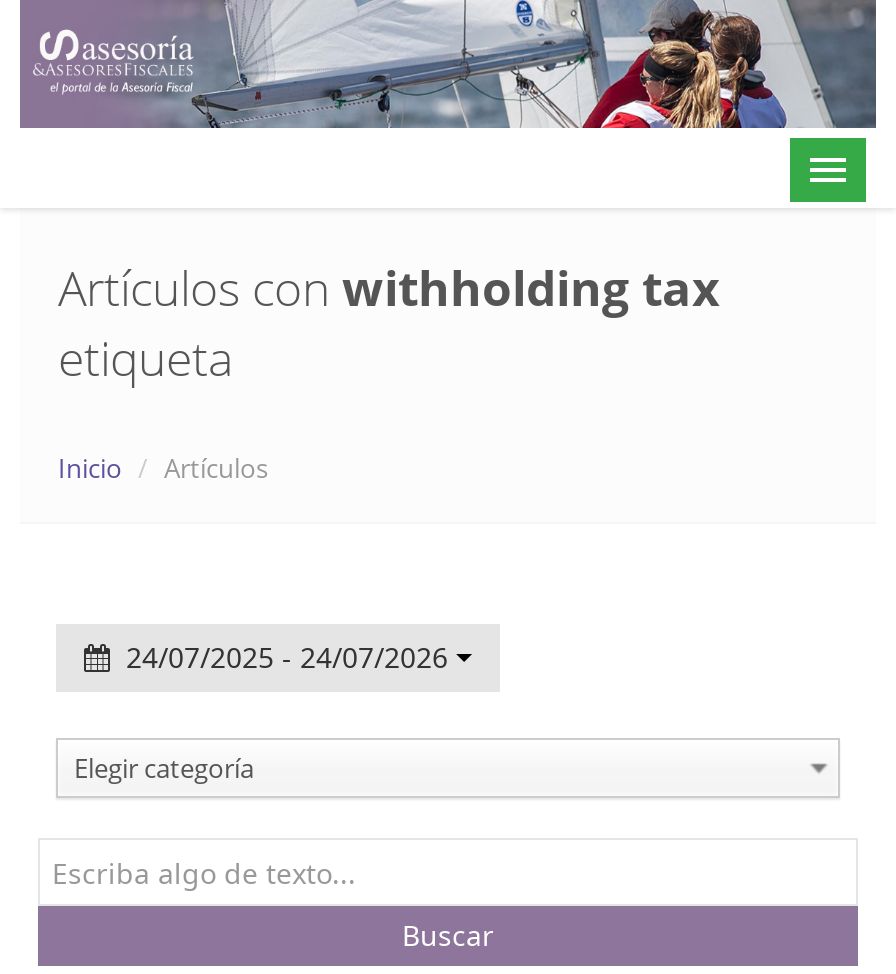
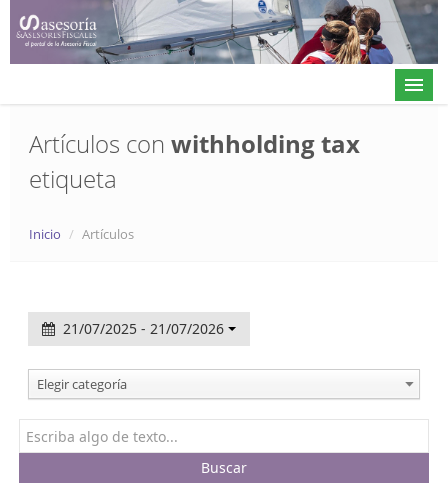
- 24/07/2025 - 24/07/2026
+ 21/07/2025 - 21/07/2026
